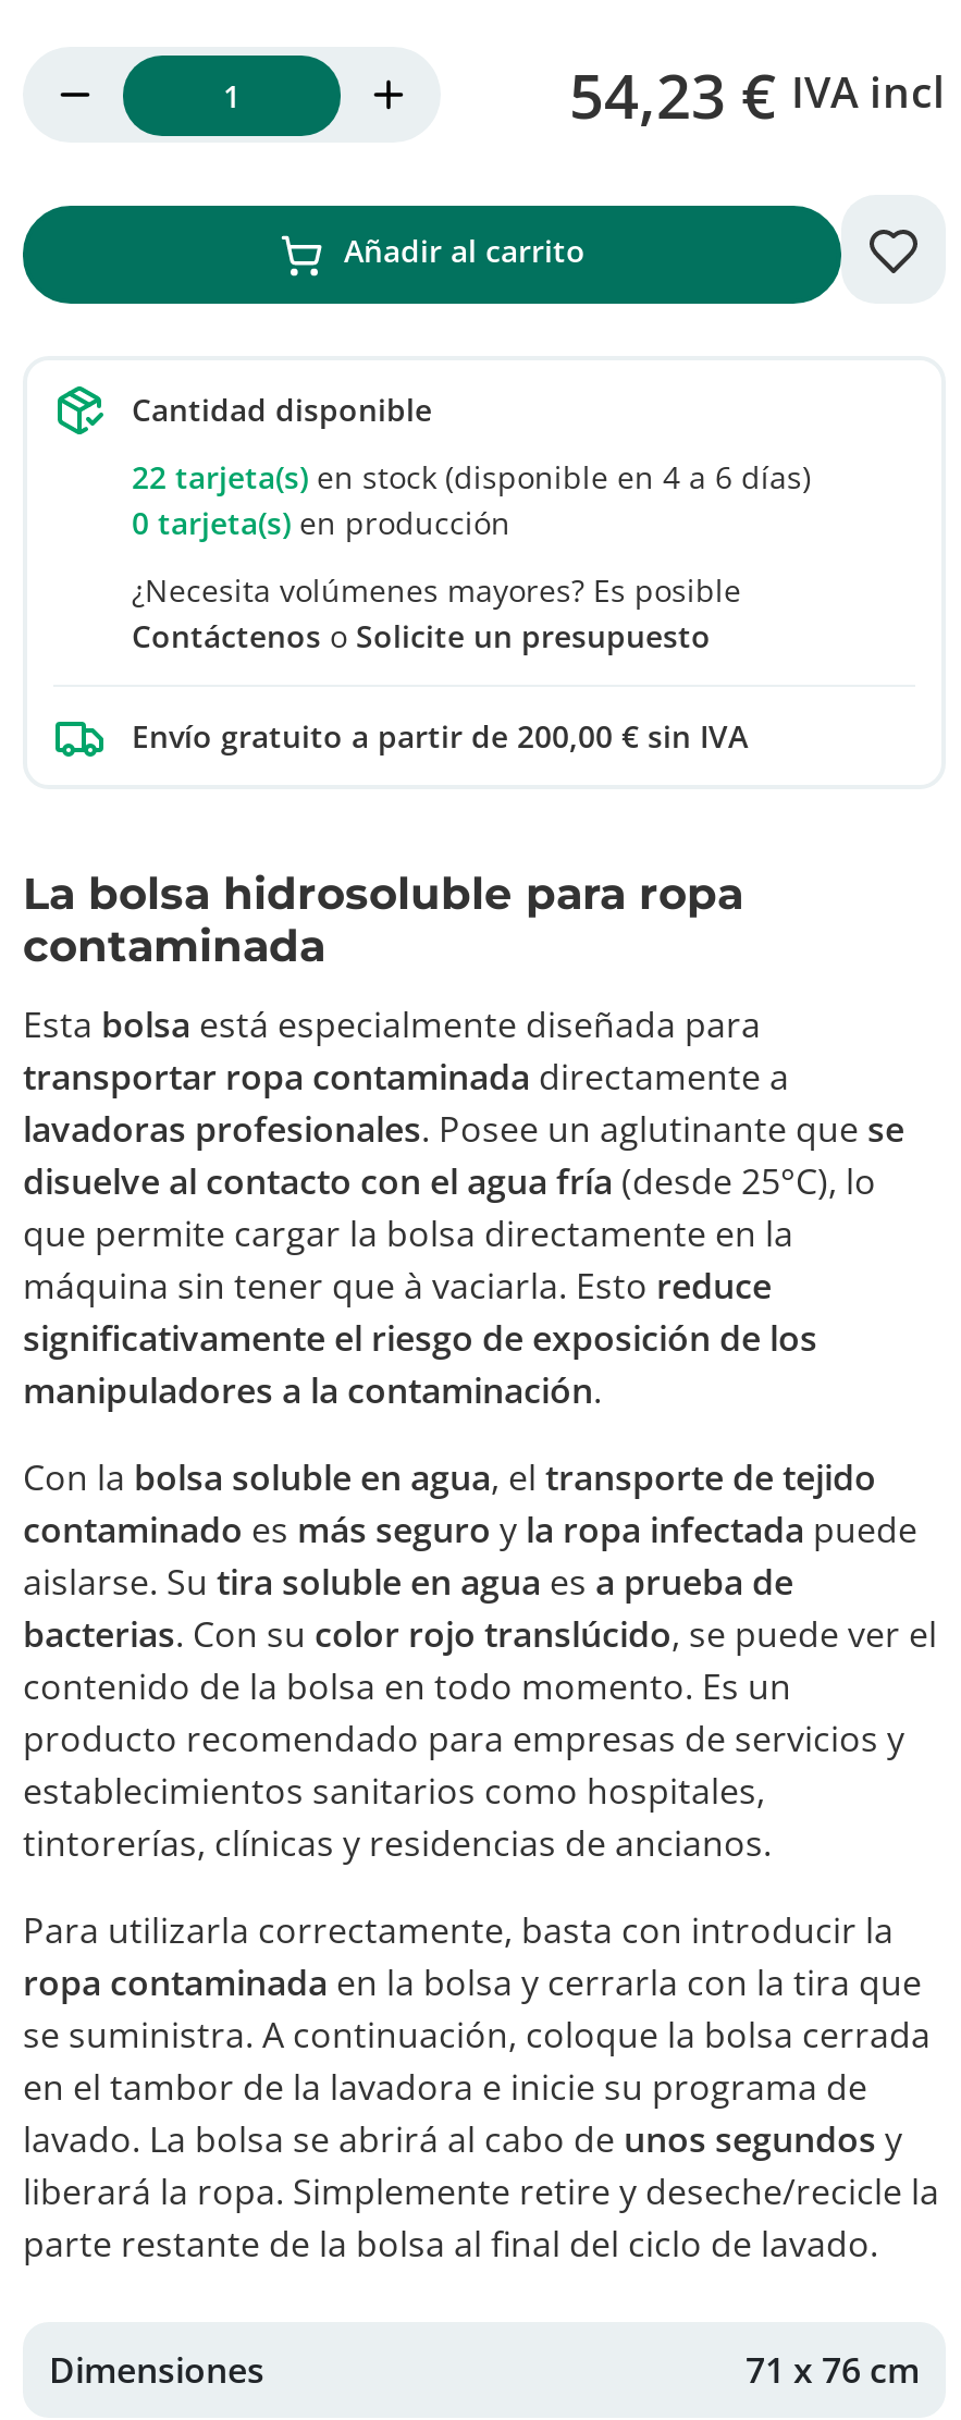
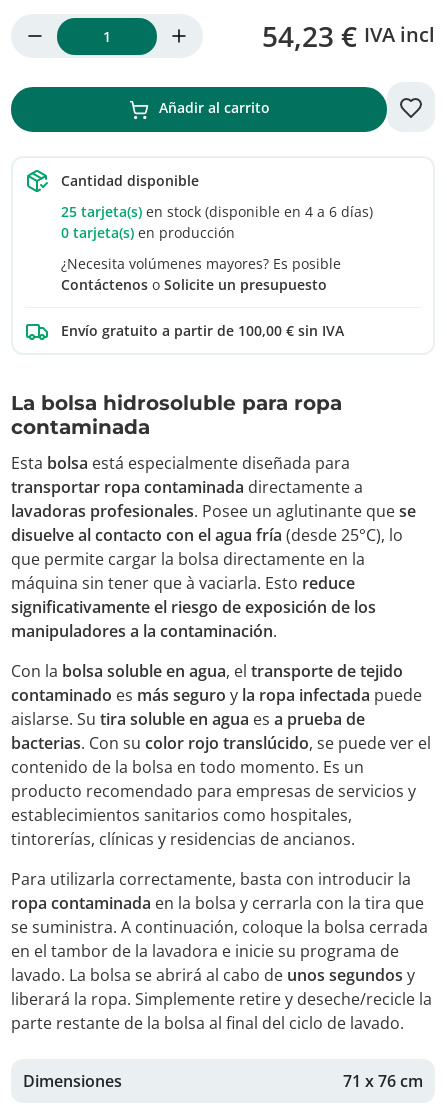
- 22 tarjeta(s) en stock (disponible en 4 a 6 días)
+ 25 tarjeta(s) en stock (disponible en 4 a 6 días)

- Envío gratuito a partir de 200,00 € sin IVA
+ Envío gratuito a partir de 100,00 € sin IVA
